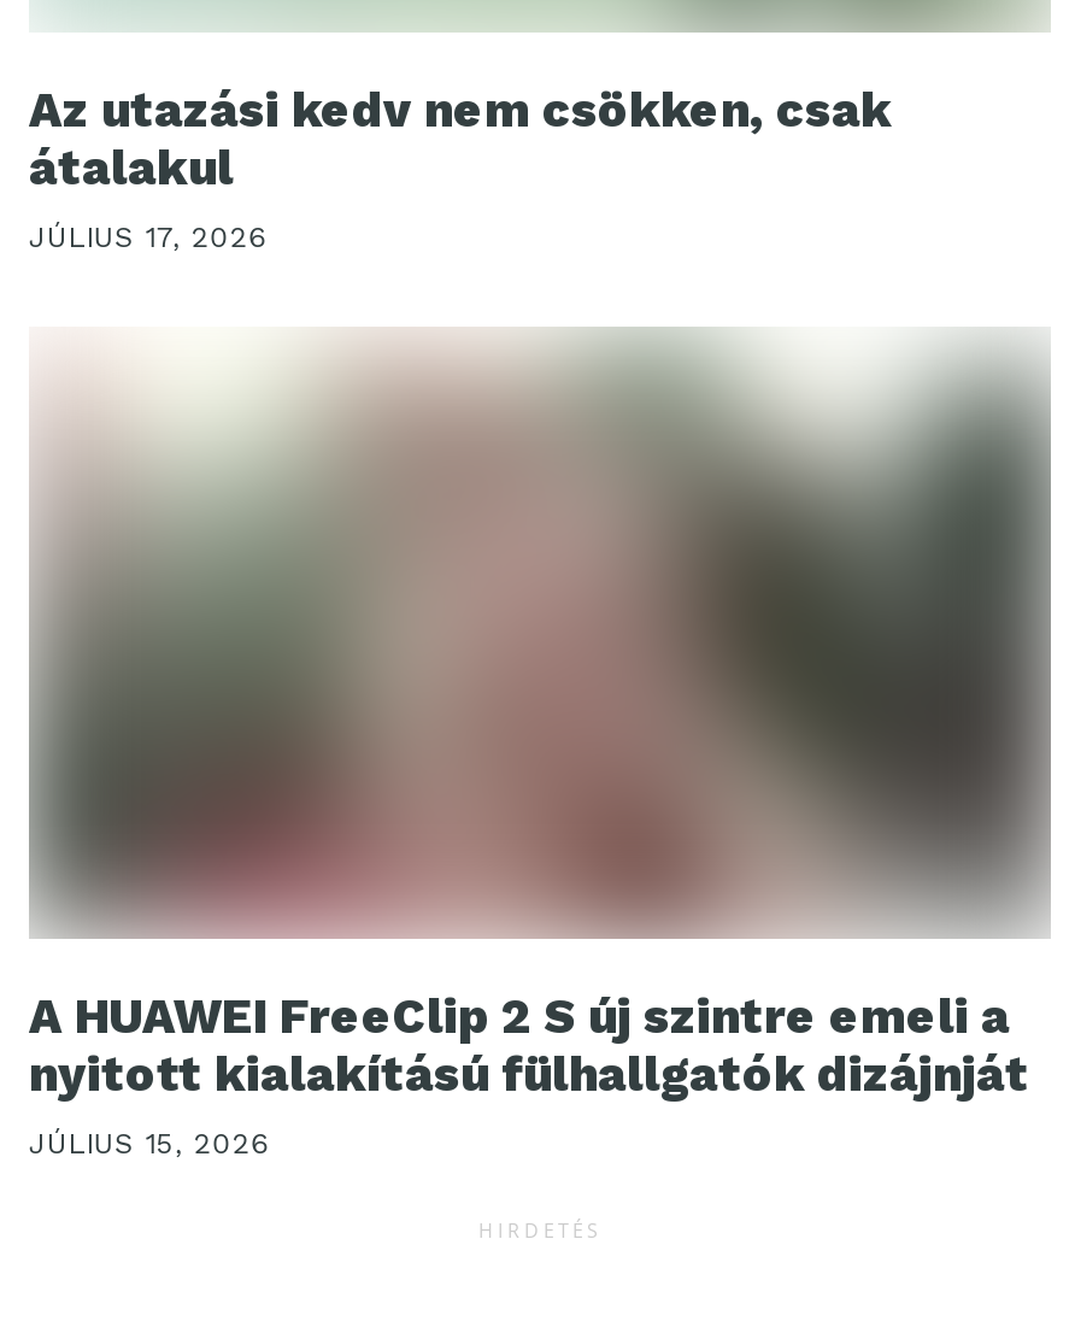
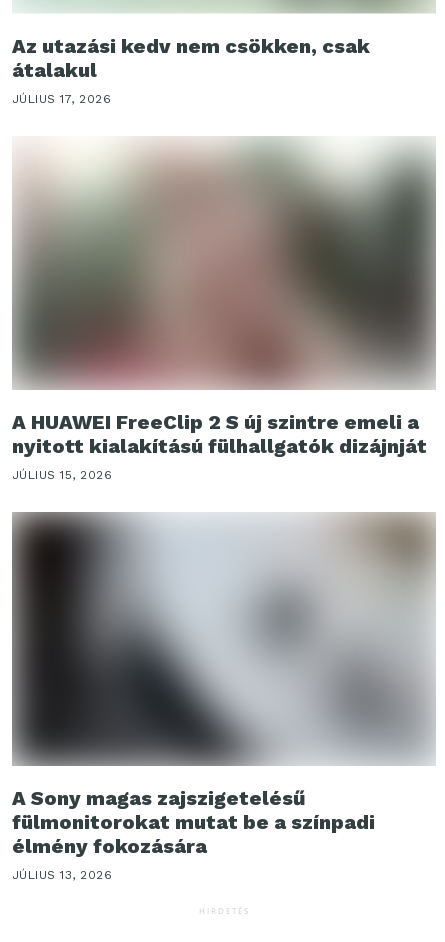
+ [image]
+ A Sony magas zajszigetelésű
+ fülmonitorokat mutat be a színpadi
+ élmény fokozására
+ JÚLIUS 13, 2026
